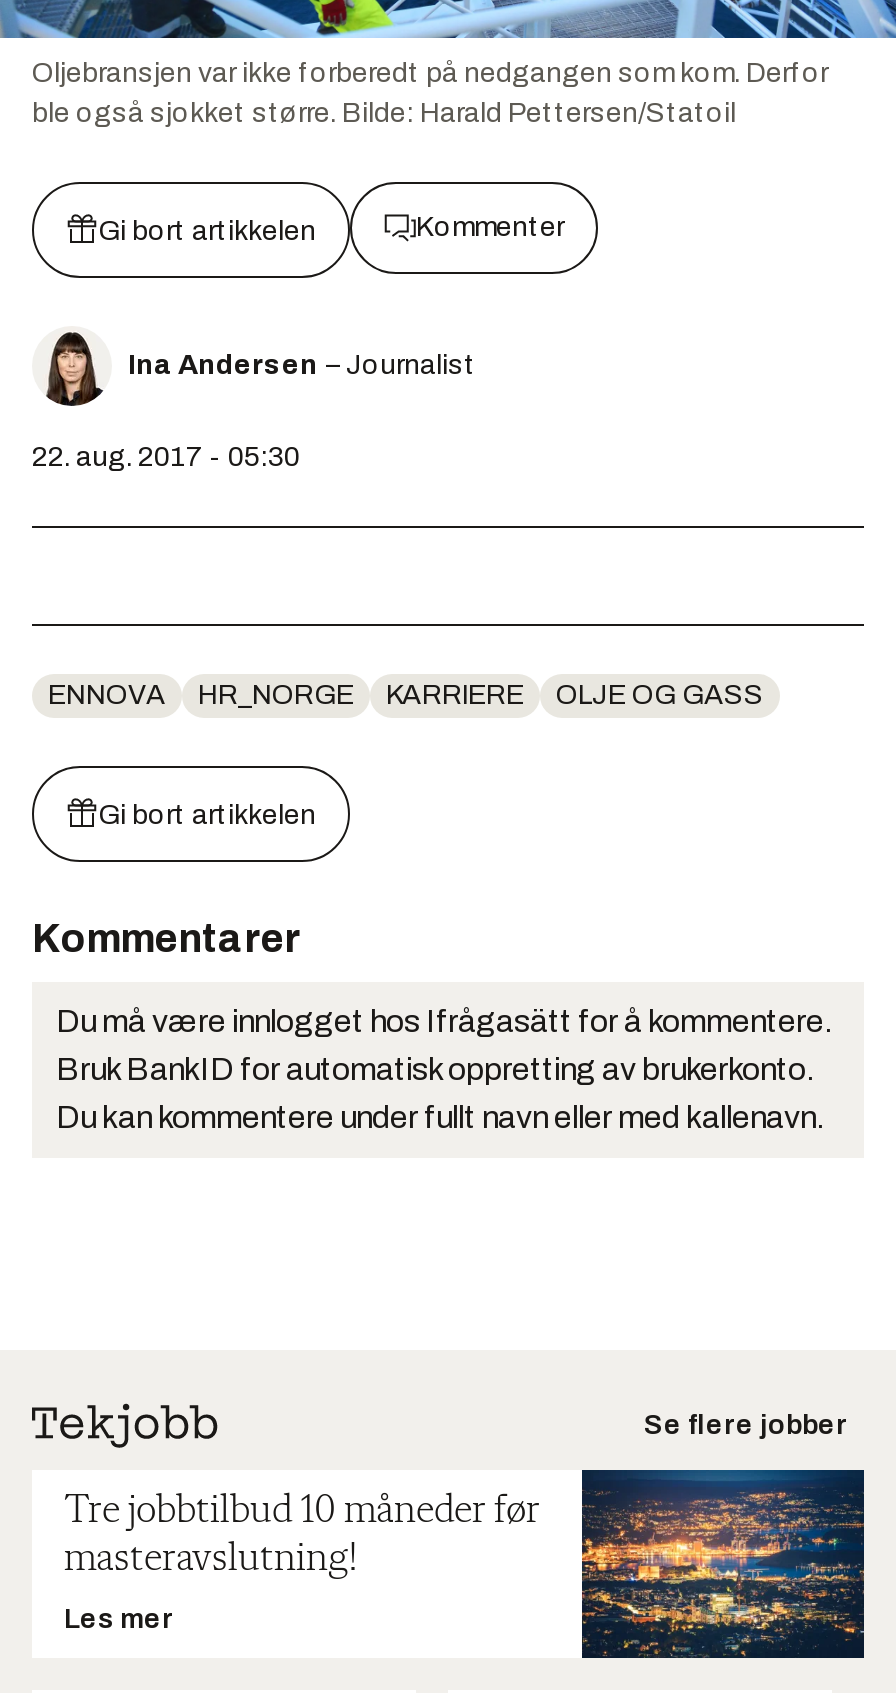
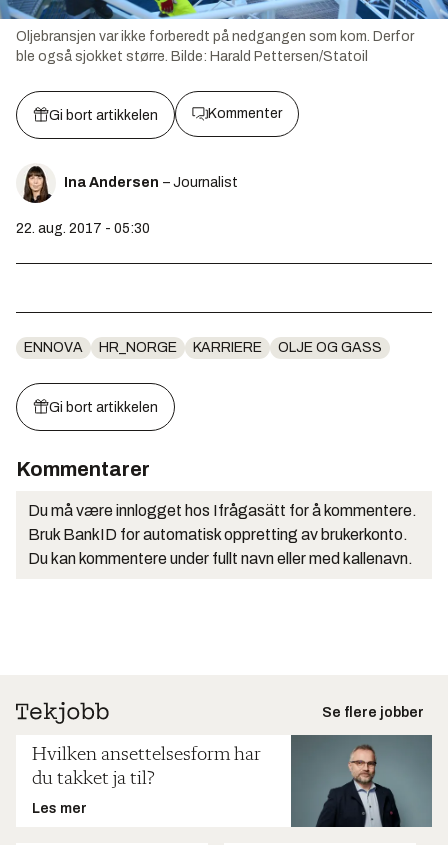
- [image]
- Tre jobbtilbud 10 måneder før
- masteravslutning!
+ [image]
+ Hvilken ansettelsesform har
+ du takket ja til?
